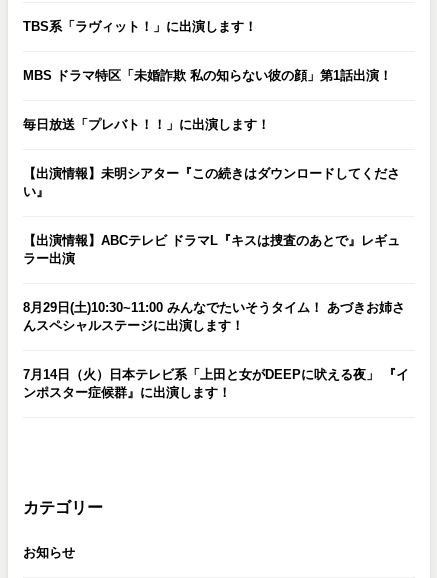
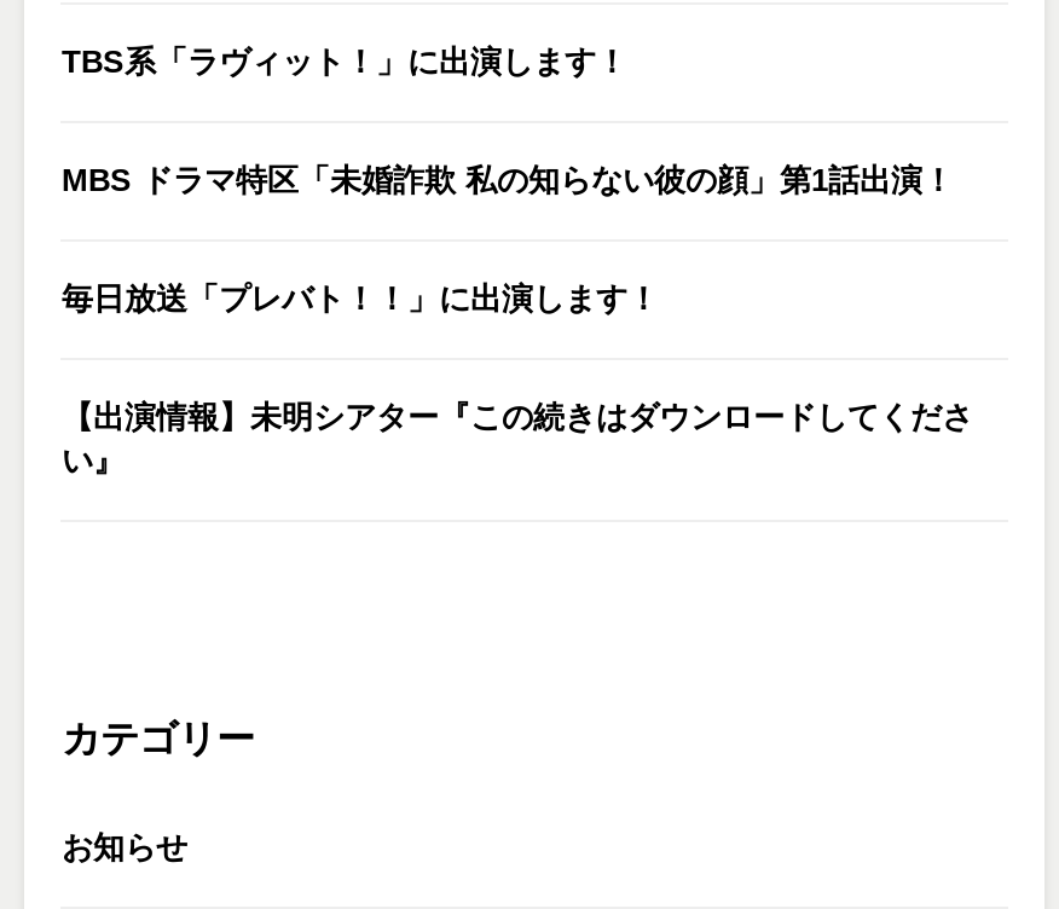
- 【出演情報】ABCテレビ ドラマL『キスは捜査のあとで』レギュ
- ラー出演
- 8月29日(土)10:30~11:00 みんなでたいそうタイム！ あづきお姉さ
- んスペシャルステージに出演します！
- 7月14日（火）日本テレビ系「上田と女がDEEPに吠える夜」 『イ
- ンポスター症候群』に出演します！
